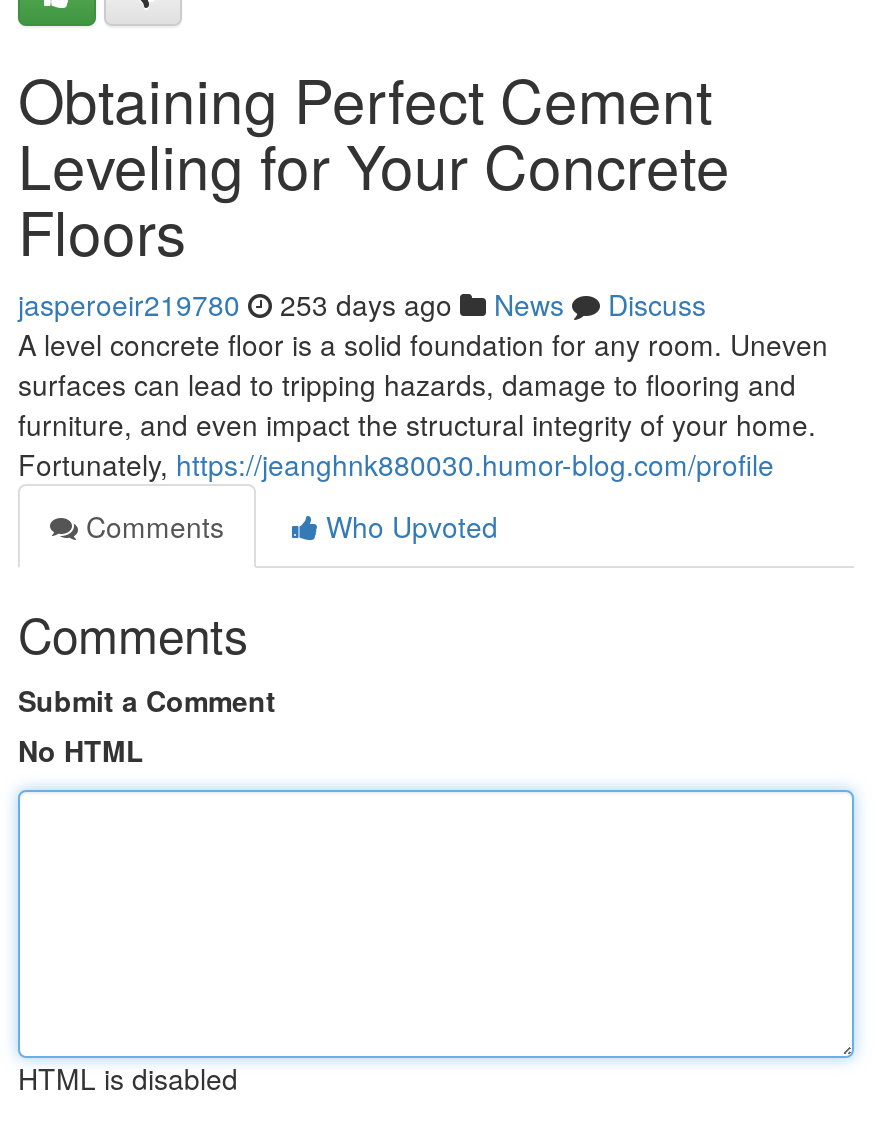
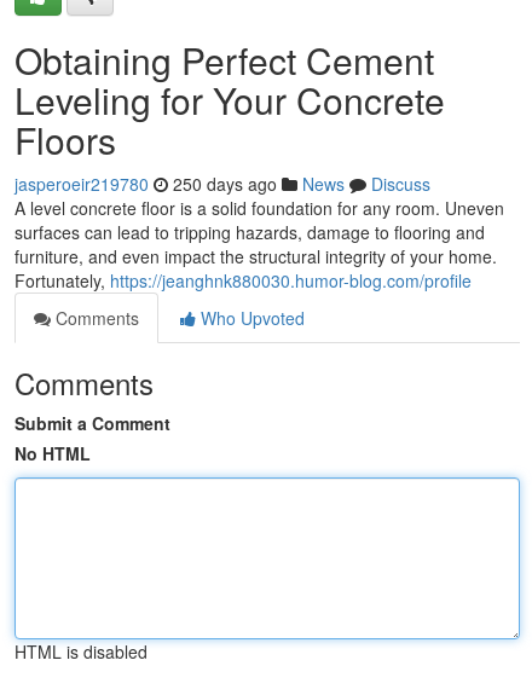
- jasperoeir219780 253 days ago News Discuss
+ jasperoeir219780 250 days ago News Discuss
